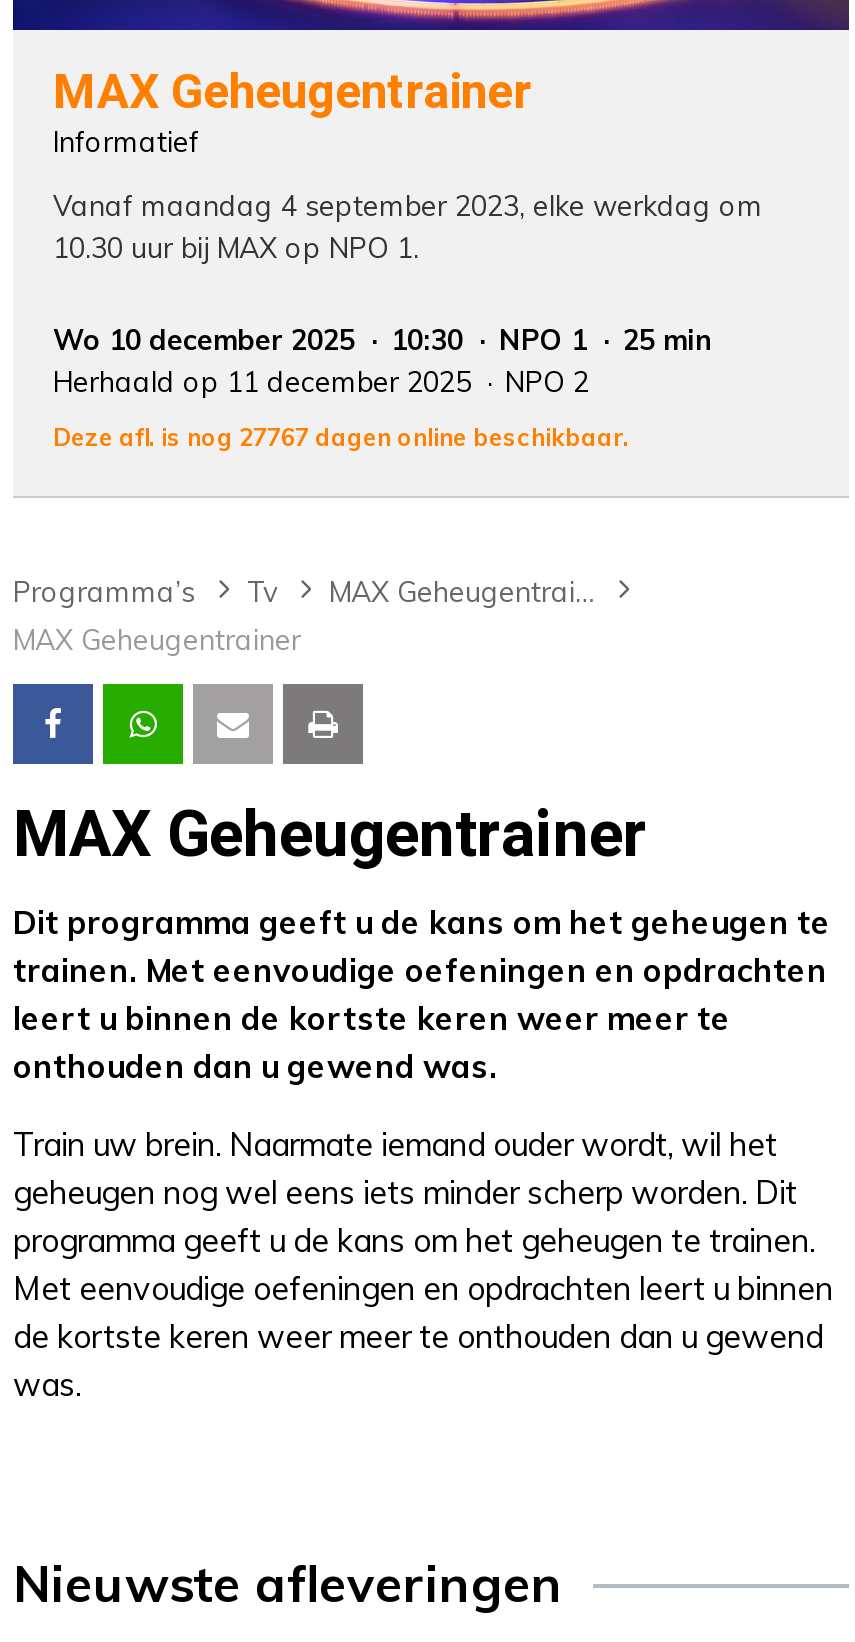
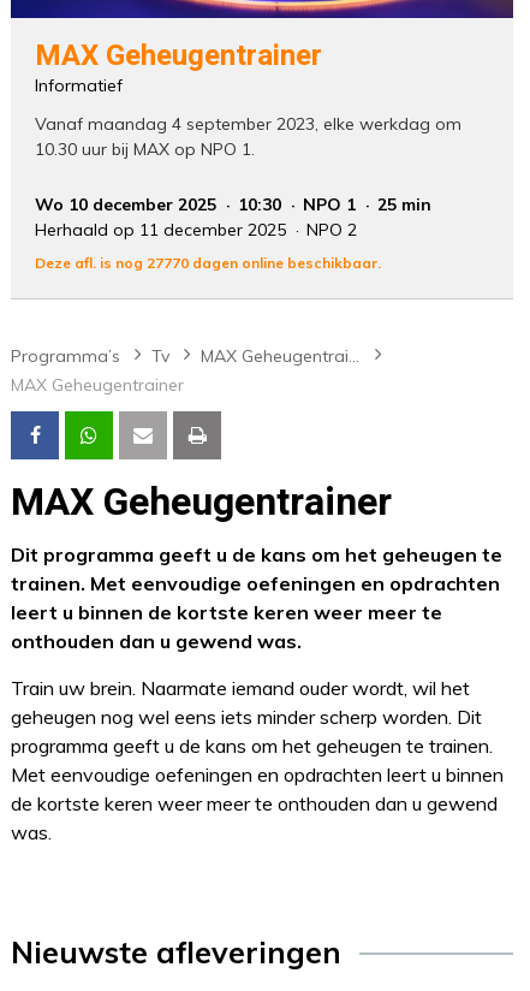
- Deze afl. is nog 27767 dagen online beschikbaar.
+ Deze afl. is nog 27770 dagen online beschikbaar.
